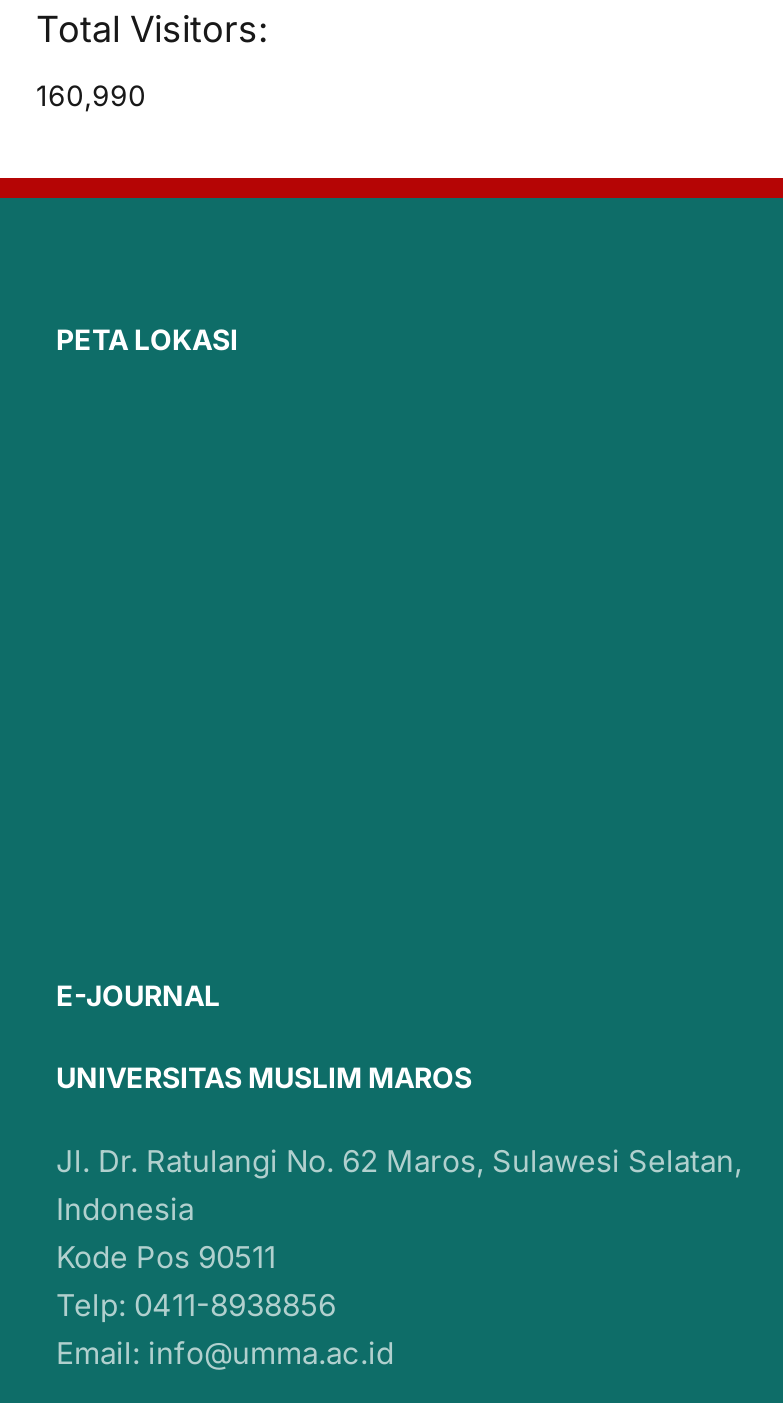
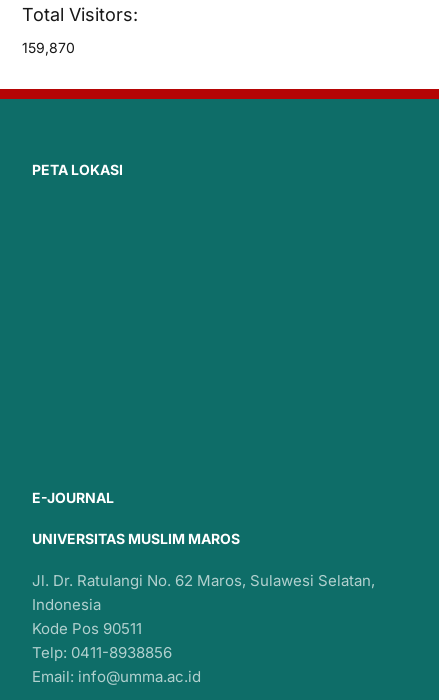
- 160,990
+ 159,870
